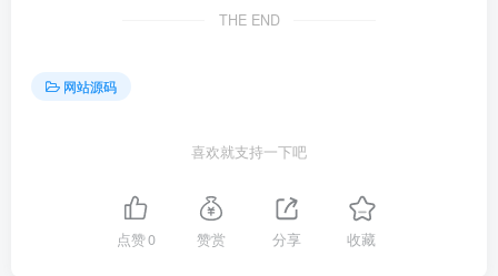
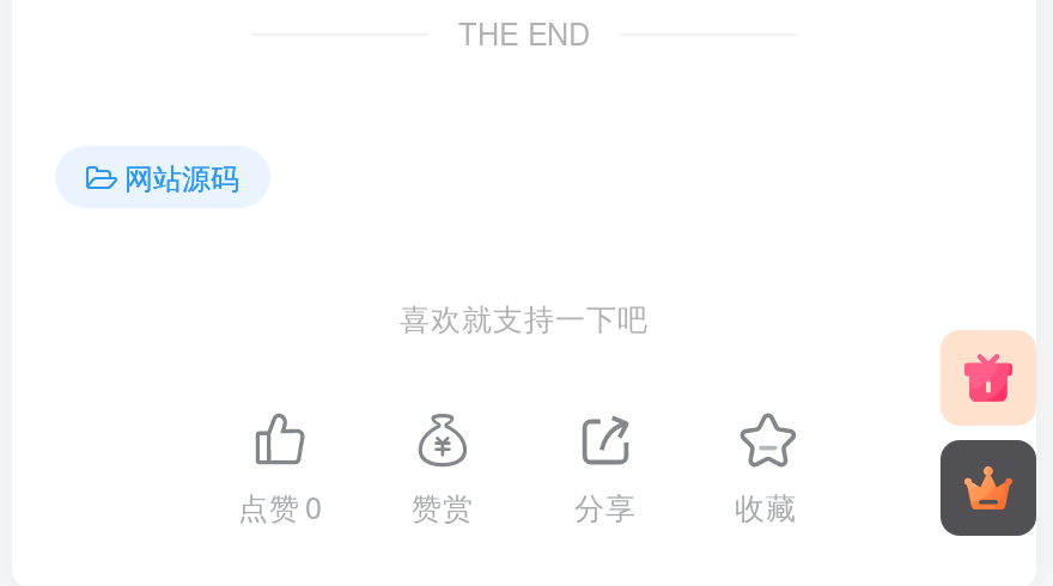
+ [image]
